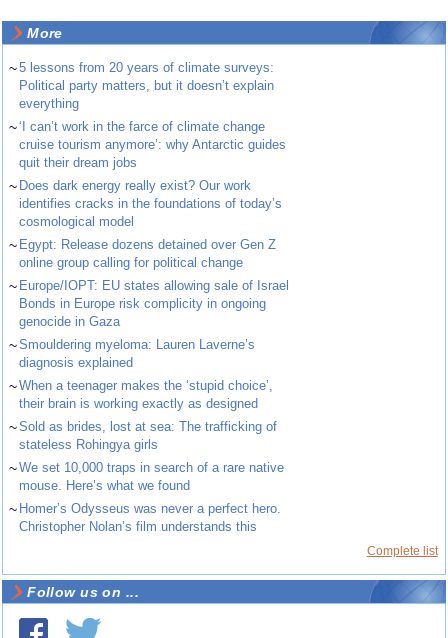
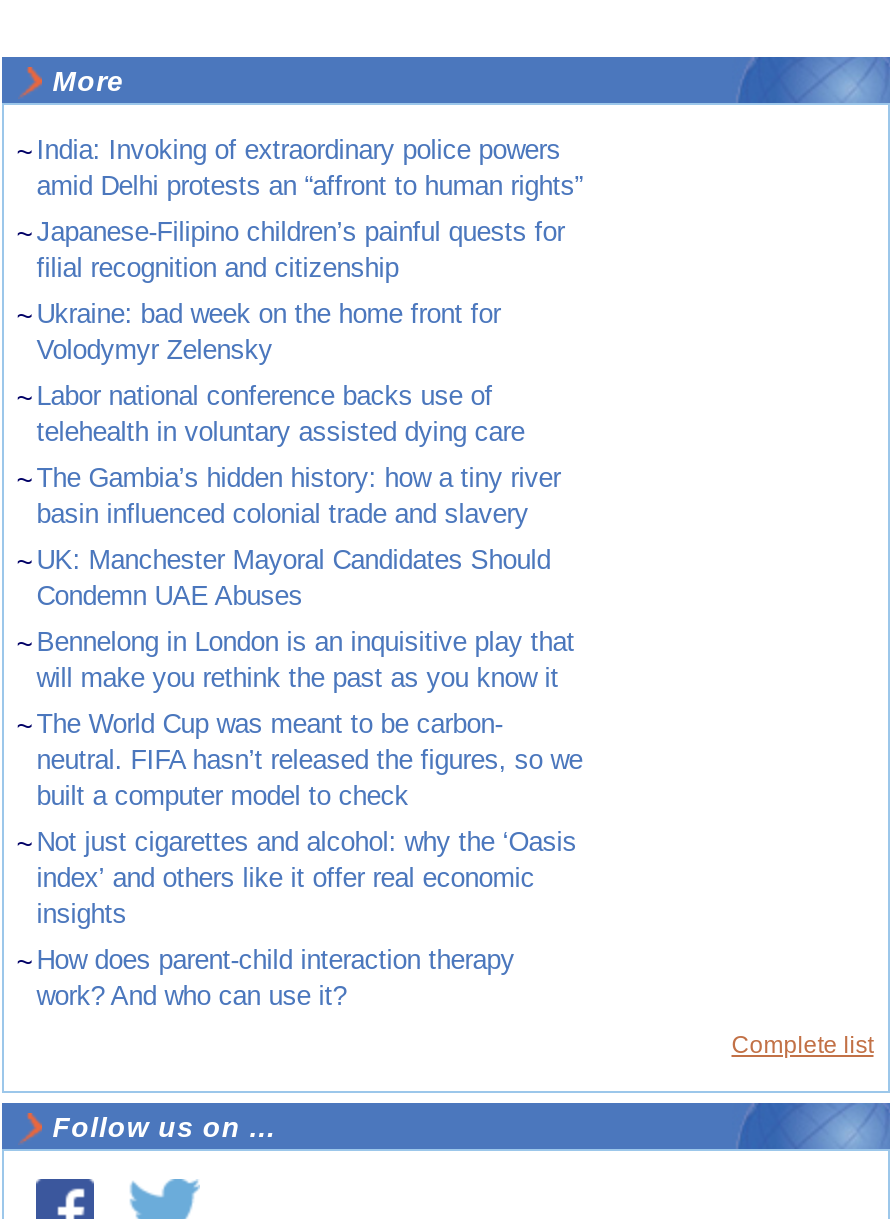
- ~ 5 lessons from 20 years of climate surveys:
- Political party matters, but it doesn’t explain
- everything
+ ~ India: Invoking of extraordinary police powers
+ amid Delhi protests an “affront to human rights”

- ~ ‘I can’t work in the farce of climate change
- cruise tourism anymore’: why Antarctic guides
- quit their dream jobs
+ ~ Japanese-Filipino children’s painful quests for
+ filial recognition and citizenship

- ~ Does dark energy really exist? Our work
- identifies cracks in the foundations of today’s
- cosmological model
+ ~ Ukraine: bad week on the home front for
+ Volodymyr Zelensky

- ~ Egypt: Release dozens detained over Gen Z
- online group calling for political change
+ ~ Labor national conference backs use of
+ telehealth in voluntary assisted dying care

- ~ Europe/IOPT: EU states allowing sale of Israel
- Bonds in Europe risk complicity in ongoing
- genocide in Gaza
+ ~ The Gambia’s hidden history: how a tiny river
+ basin influenced colonial trade and slavery

- ~ Smouldering myeloma: Lauren Laverne’s
- diagnosis explained
+ ~ UK: Manchester Mayoral Candidates Should
+ Condemn UAE Abuses

- ~ When a teenager makes the ‘stupid choice’,
- their brain is working exactly as designed
+ ~ Bennelong in London is an inquisitive play that
+ will make you rethink the past as you know it

- ~ Sold as brides, lost at sea: The trafficking of
- stateless Rohingya girls
+ ~ The World Cup was meant to be carbon-
+ neutral. FIFA hasn’t released the figures, so we
+ built a computer model to check

- ~ We set 10,000 traps in search of a rare native
- mouse. Here’s what we found
+ ~ Not just cigarettes and alcohol: why the ‘Oasis
+ index’ and others like it offer real economic
+ insights

- ~ Homer’s Odysseus was never a perfect hero.
- Christopher Nolan’s film understands this
+ ~ How does parent-child interaction therapy
+ work? And who can use it?
